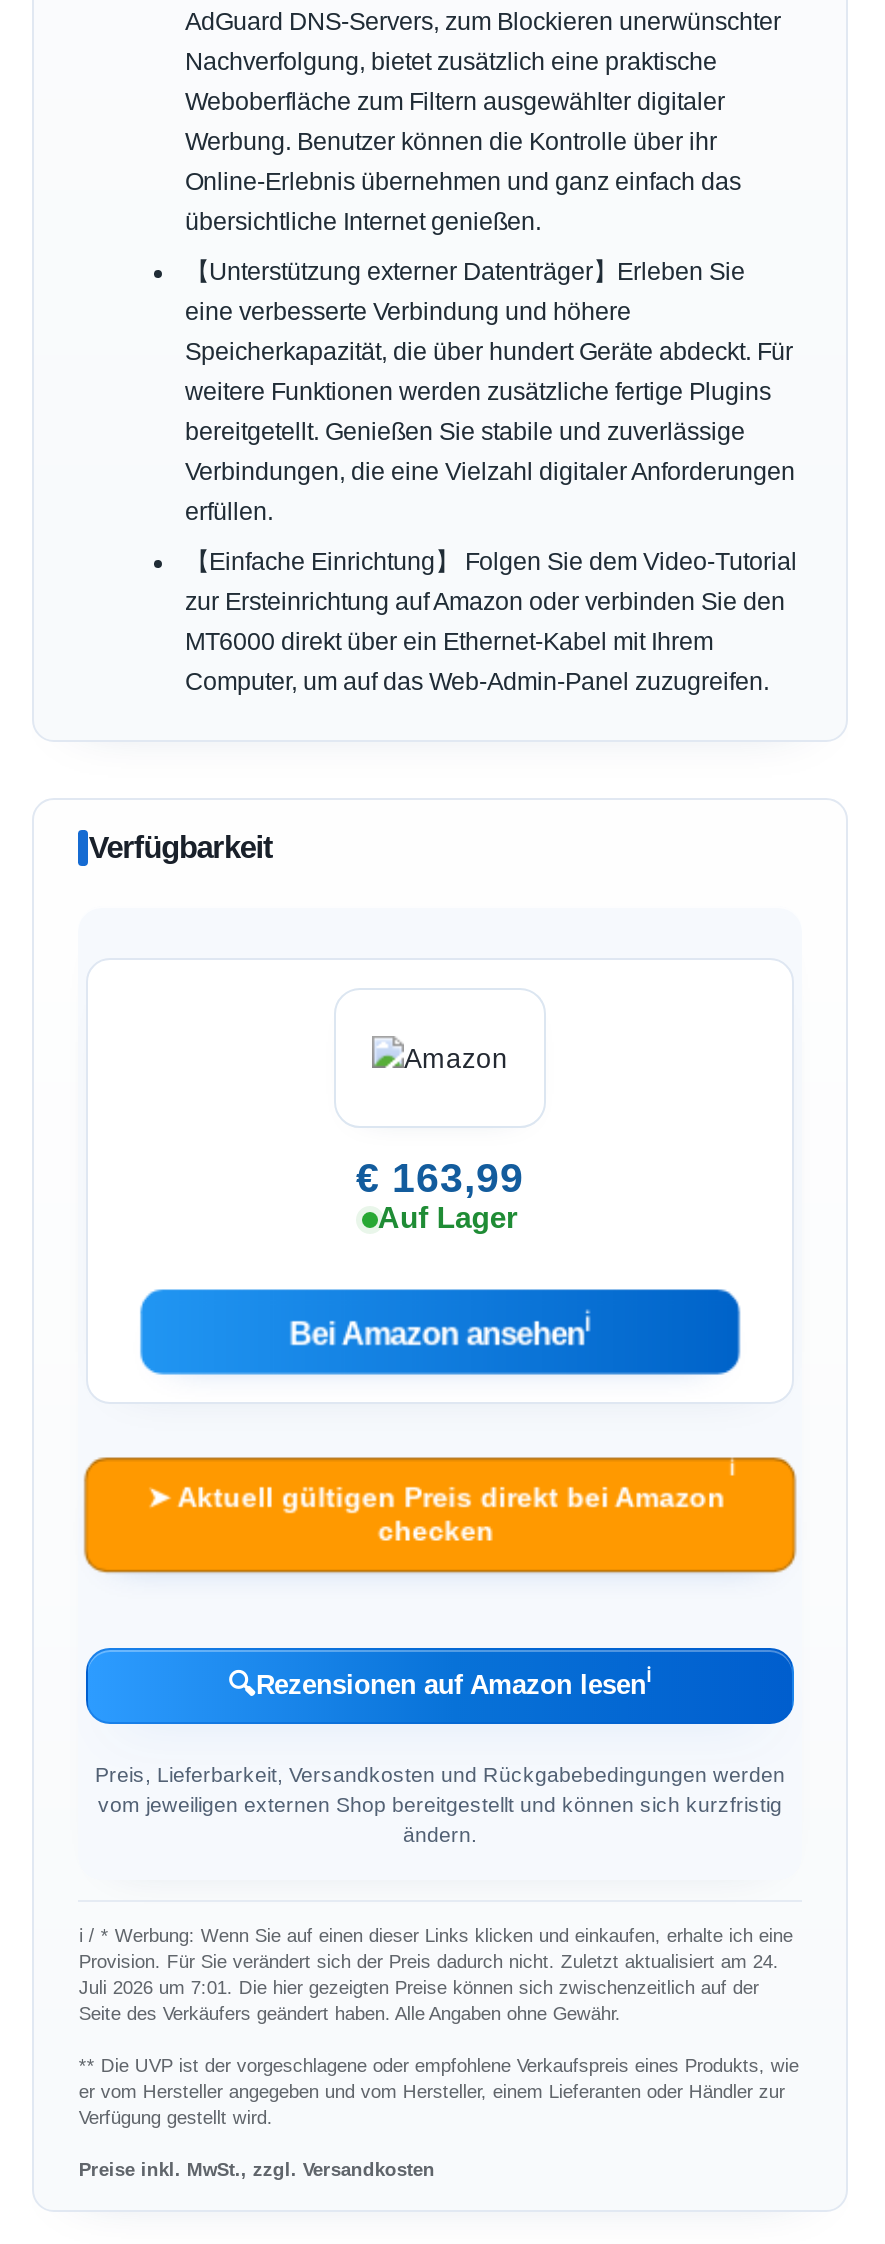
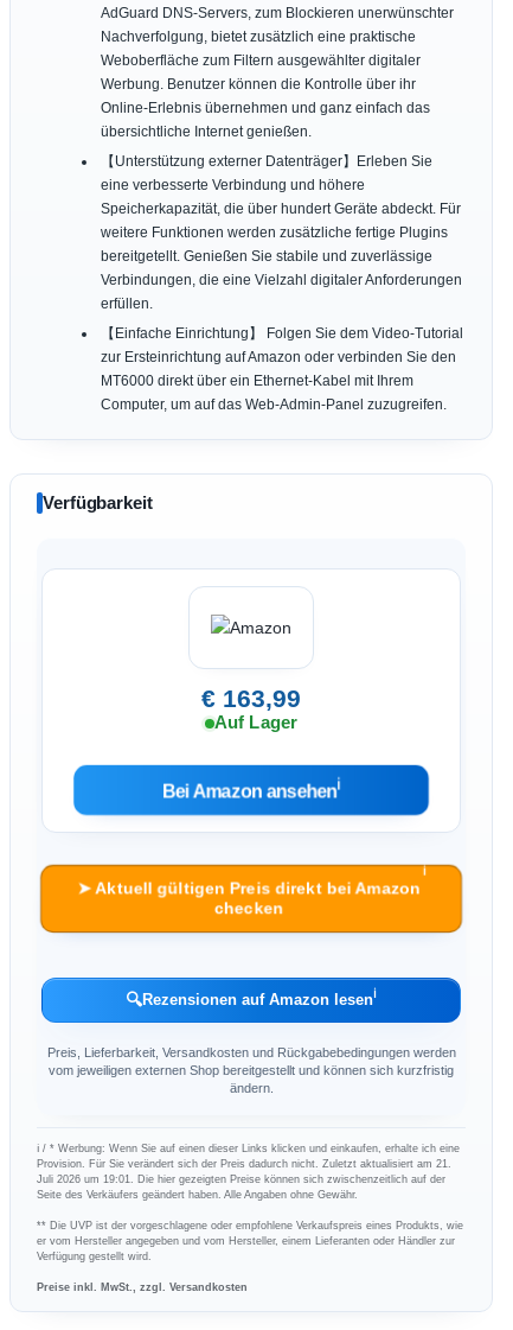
- Provision. Für Sie verändert sich der Preis dadurch nicht. Zuletzt aktualisiert am 24.
+ Provision. Für Sie verändert sich der Preis dadurch nicht. Zuletzt aktualisiert am 21.

- Juli 2026 um 7:01. Die hier gezeigten Preise können sich zwischenzeitlich auf der
+ Juli 2026 um 19:01. Die hier gezeigten Preise können sich zwischenzeitlich auf der
